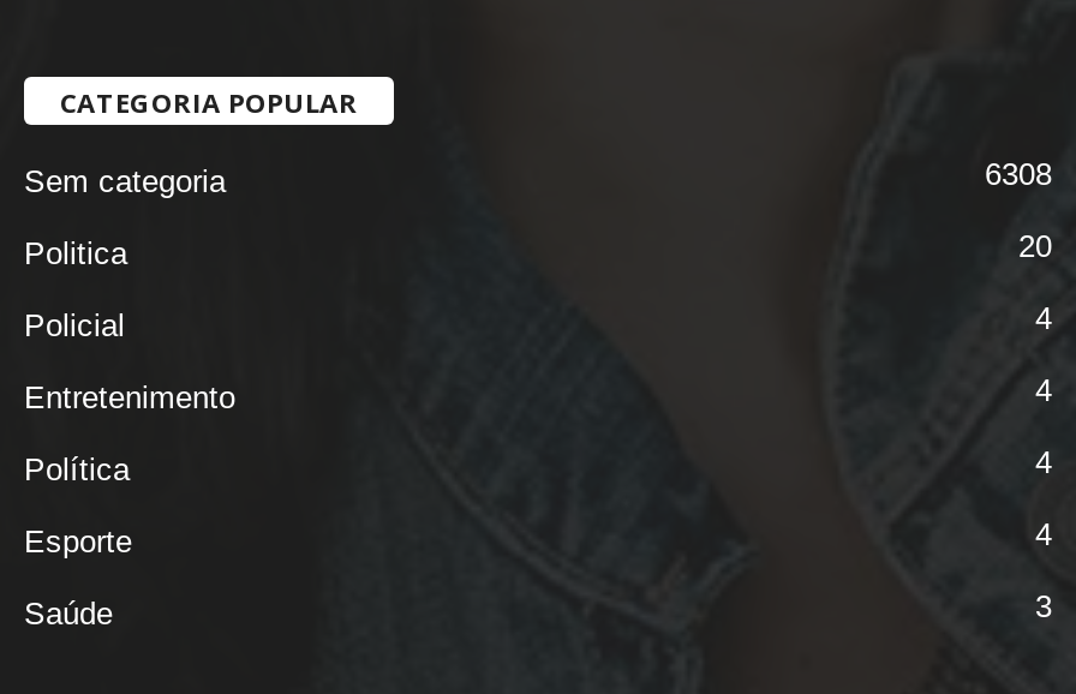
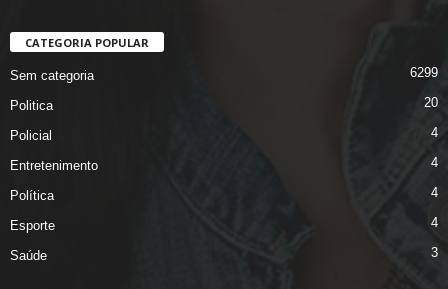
- 6308
+ 6299
